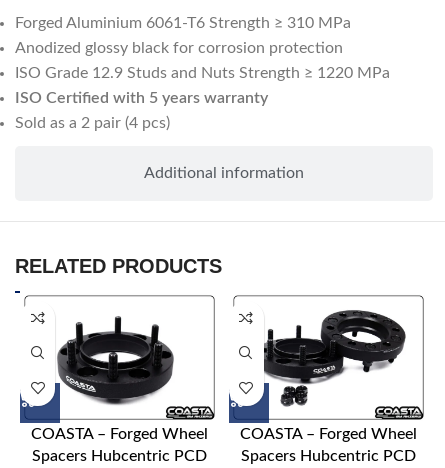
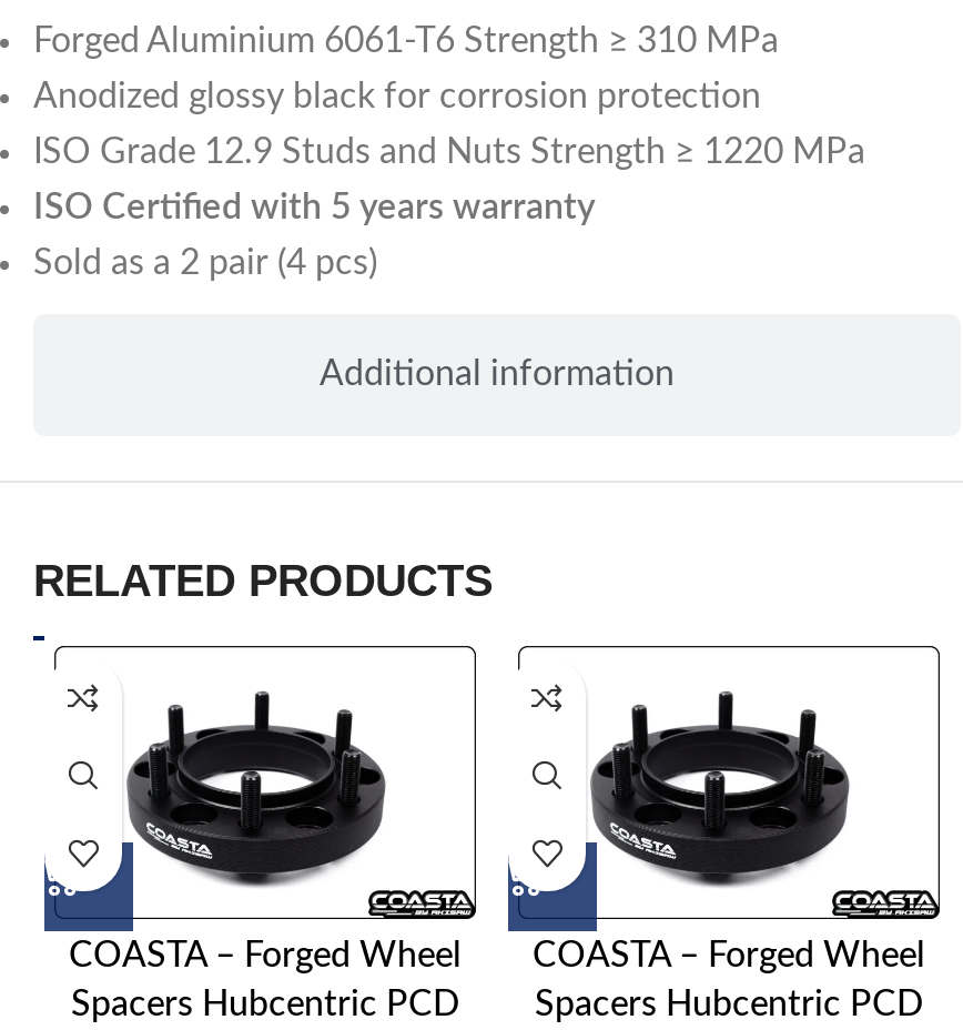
- [image]
+ [image]
